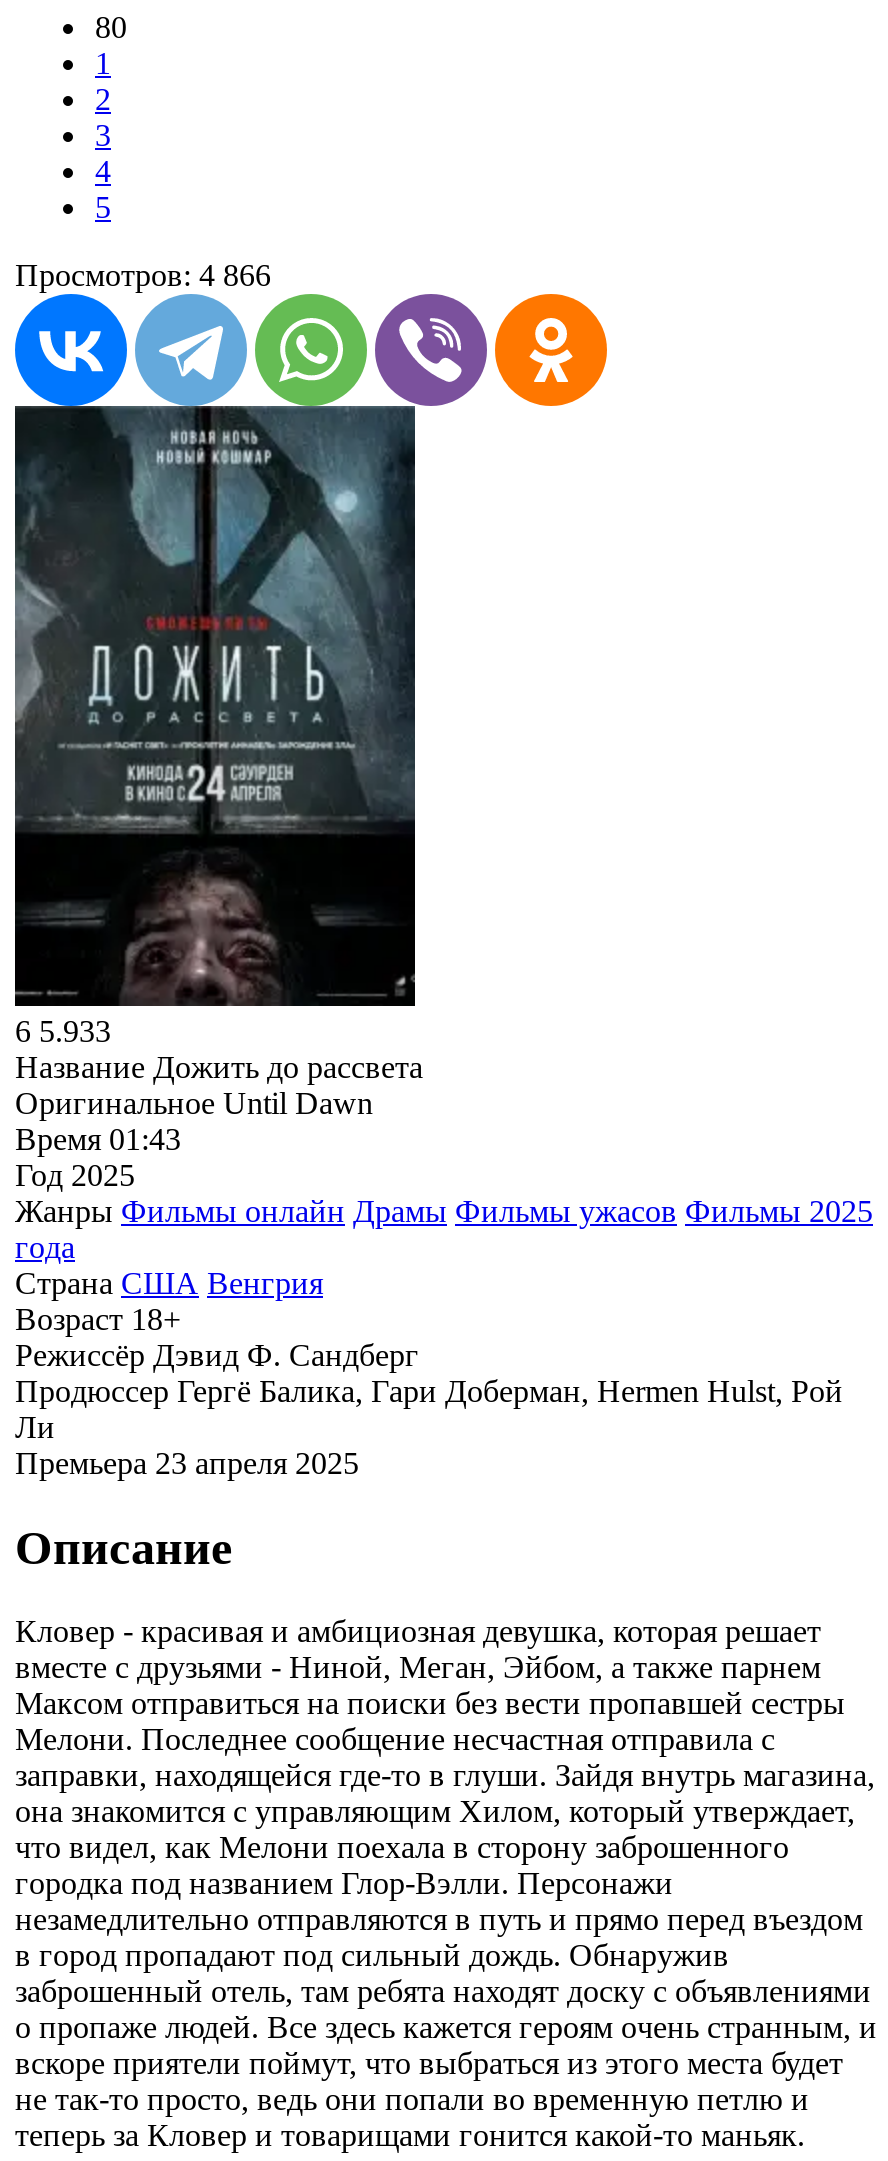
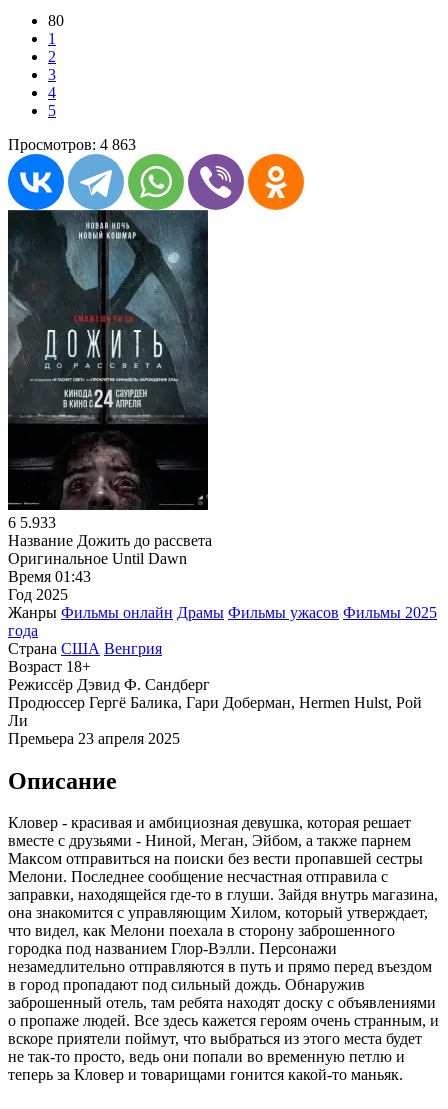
- Просмотров: 4 866
+ Просмотров: 4 863
